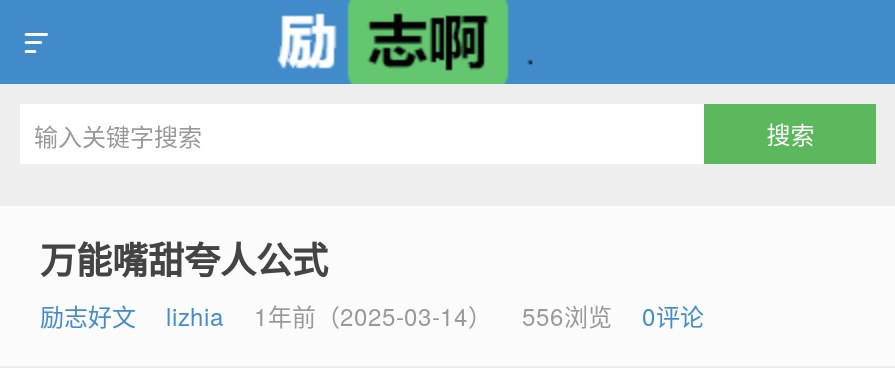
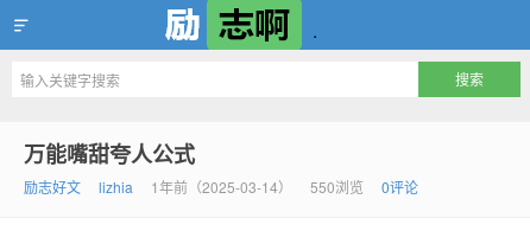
- 励志好文 lizhia 1年前（2025-03-14） 556浏览 0评论
+ 励志好文 lizhia 1年前（2025-03-14） 550浏览 0评论
